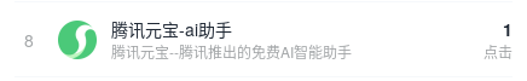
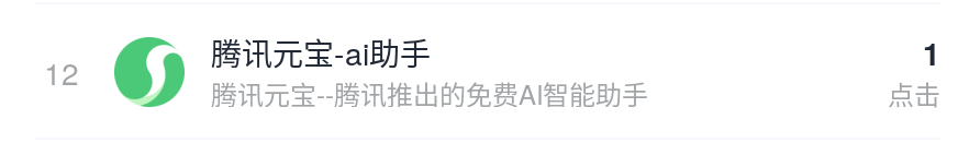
- 8
+ 12
